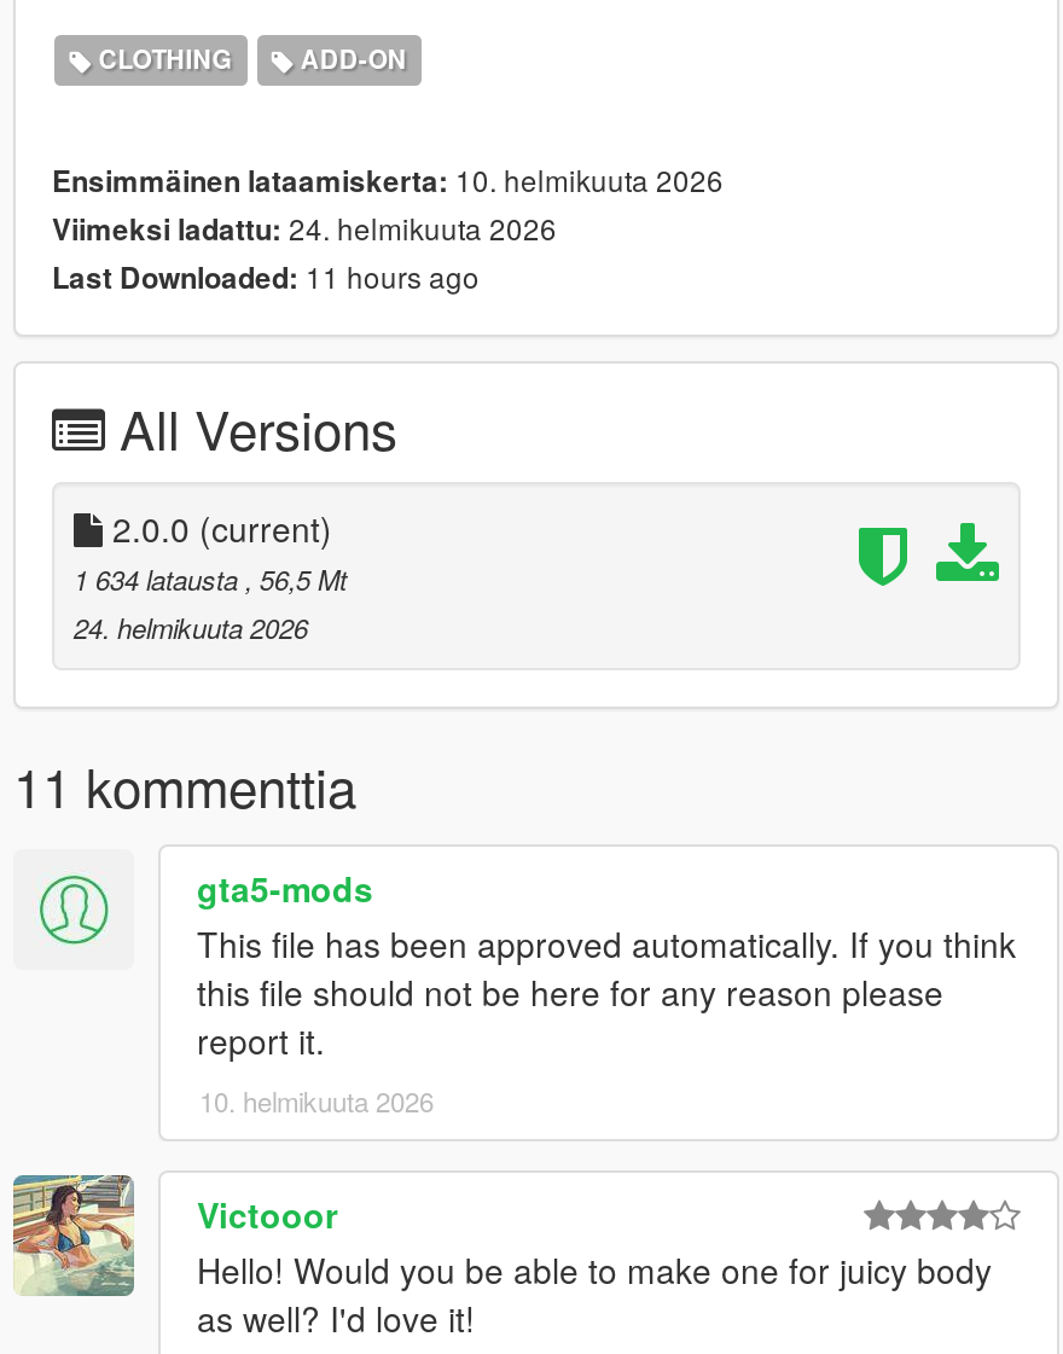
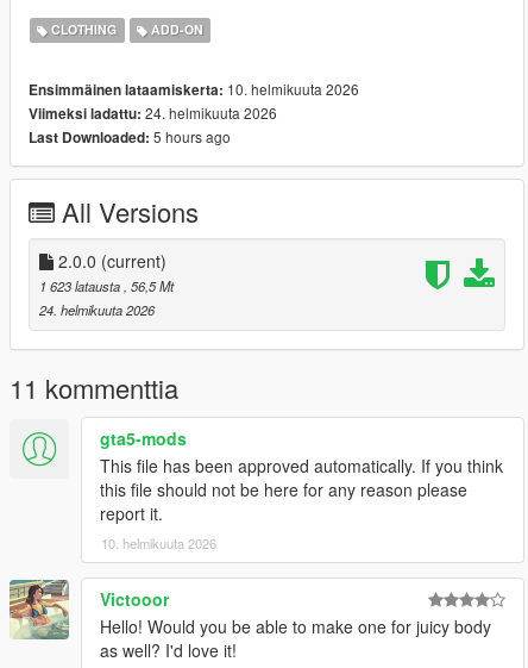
- Last Downloaded: 11 hours ago
+ Last Downloaded: 5 hours ago

- 1 634 latausta, 56,5 Mt
+ 1 623 latausta, 56,5 Mt
